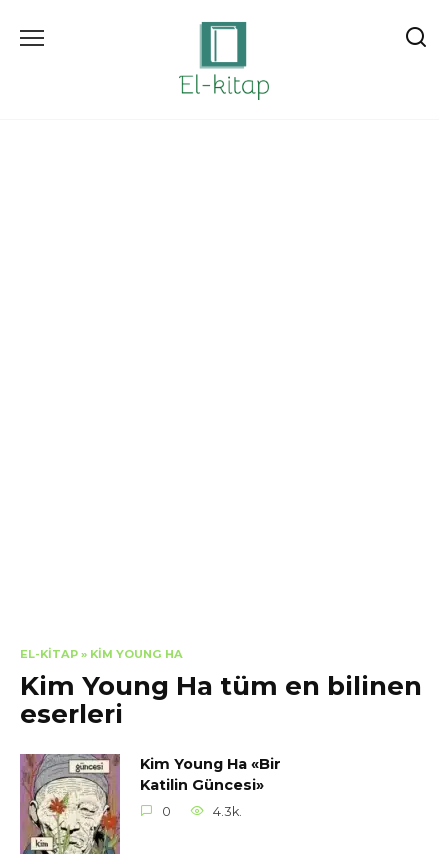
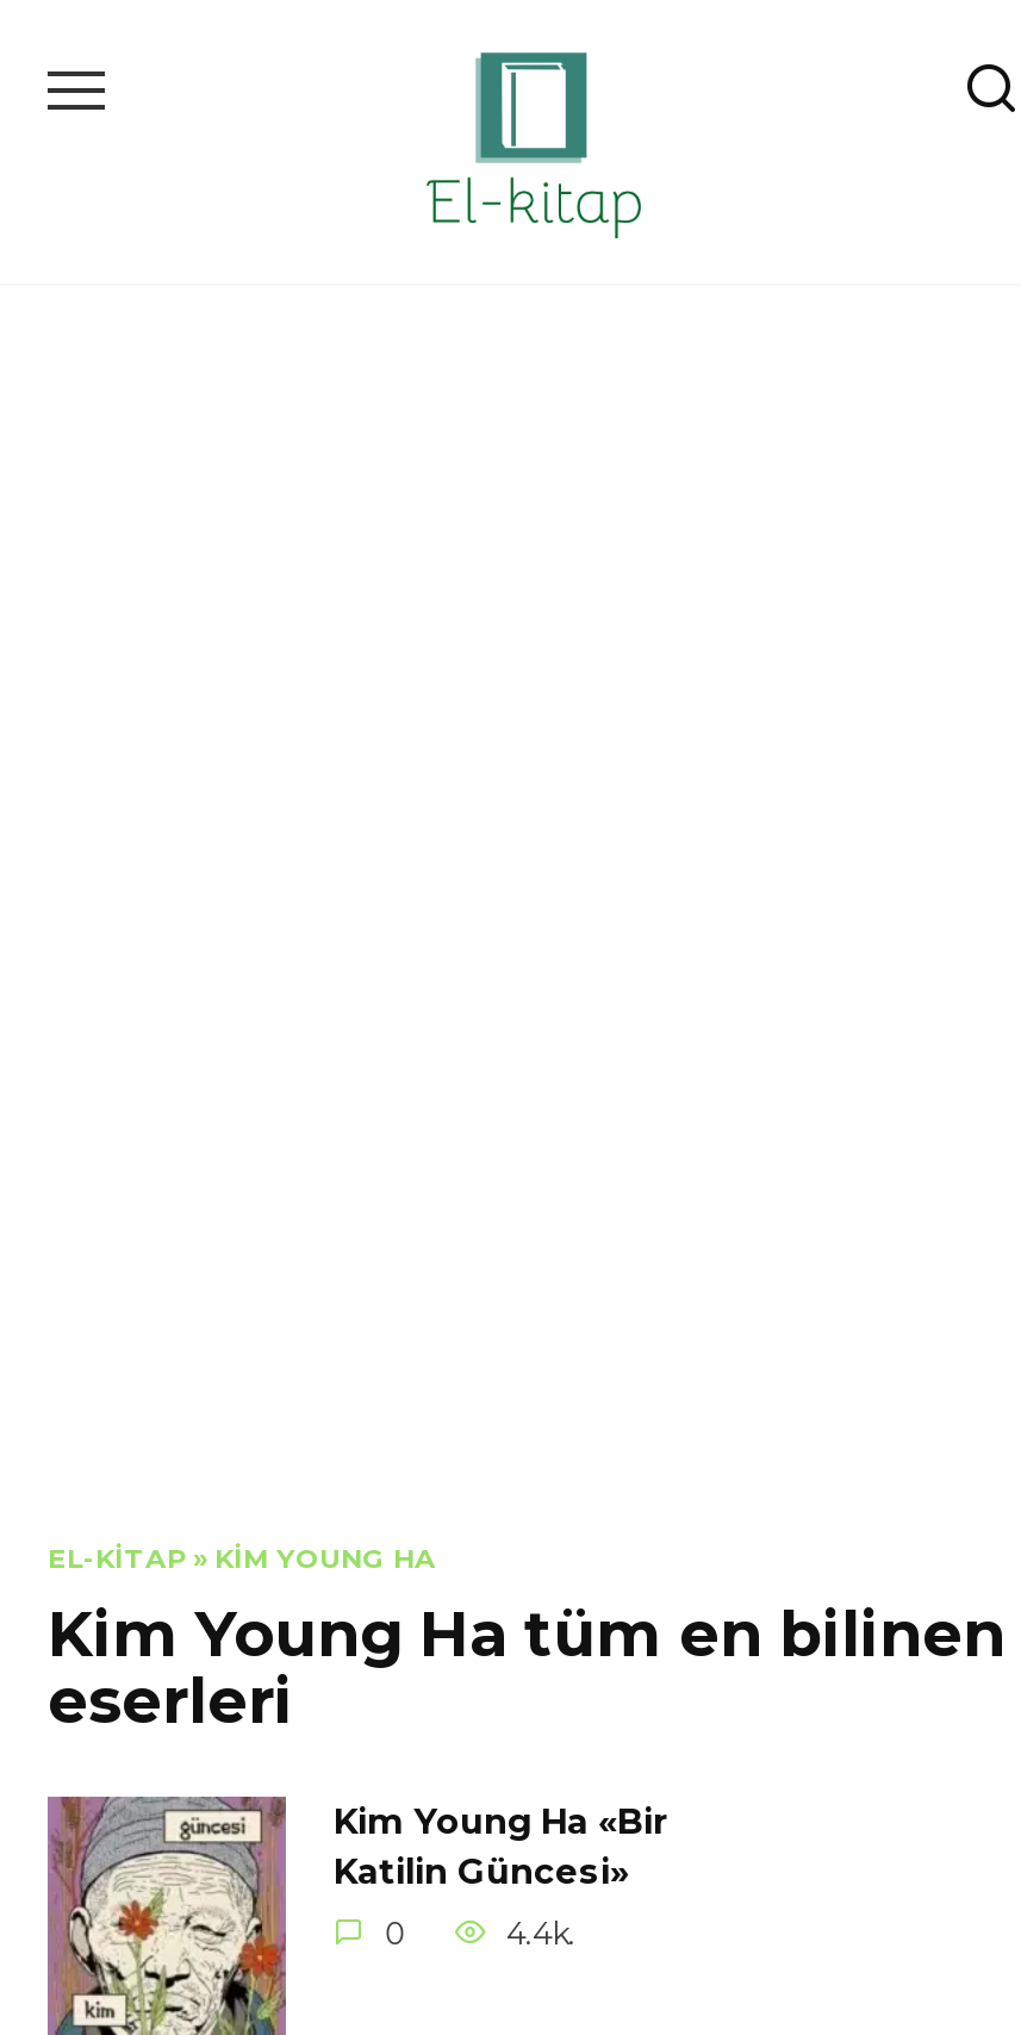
- 4.3k.
+ 4.4k.
